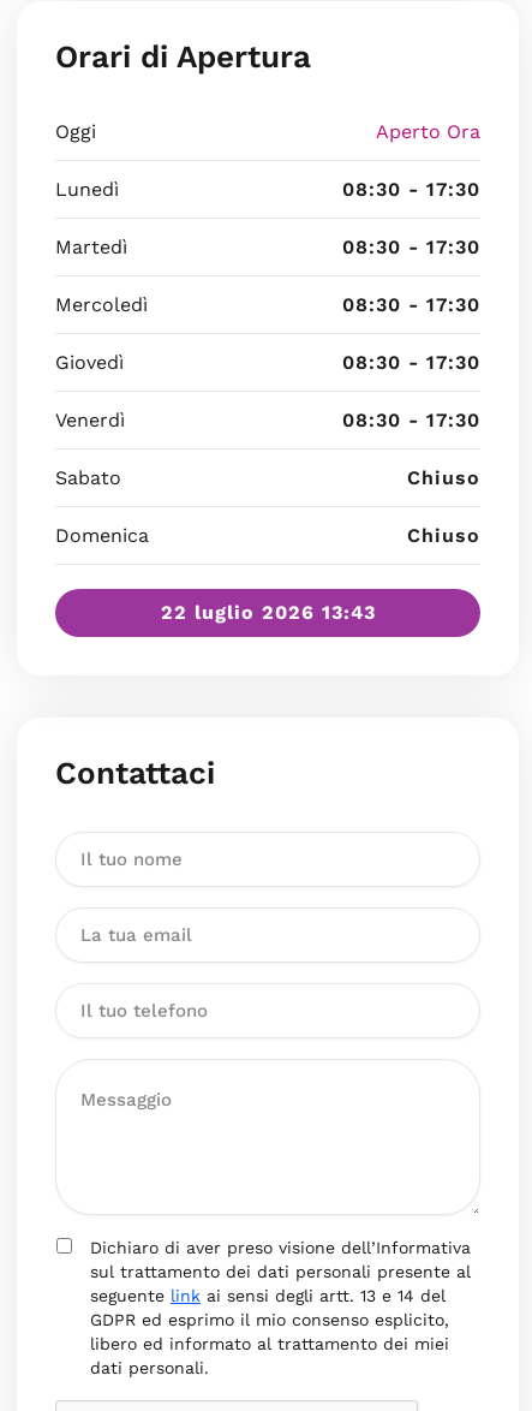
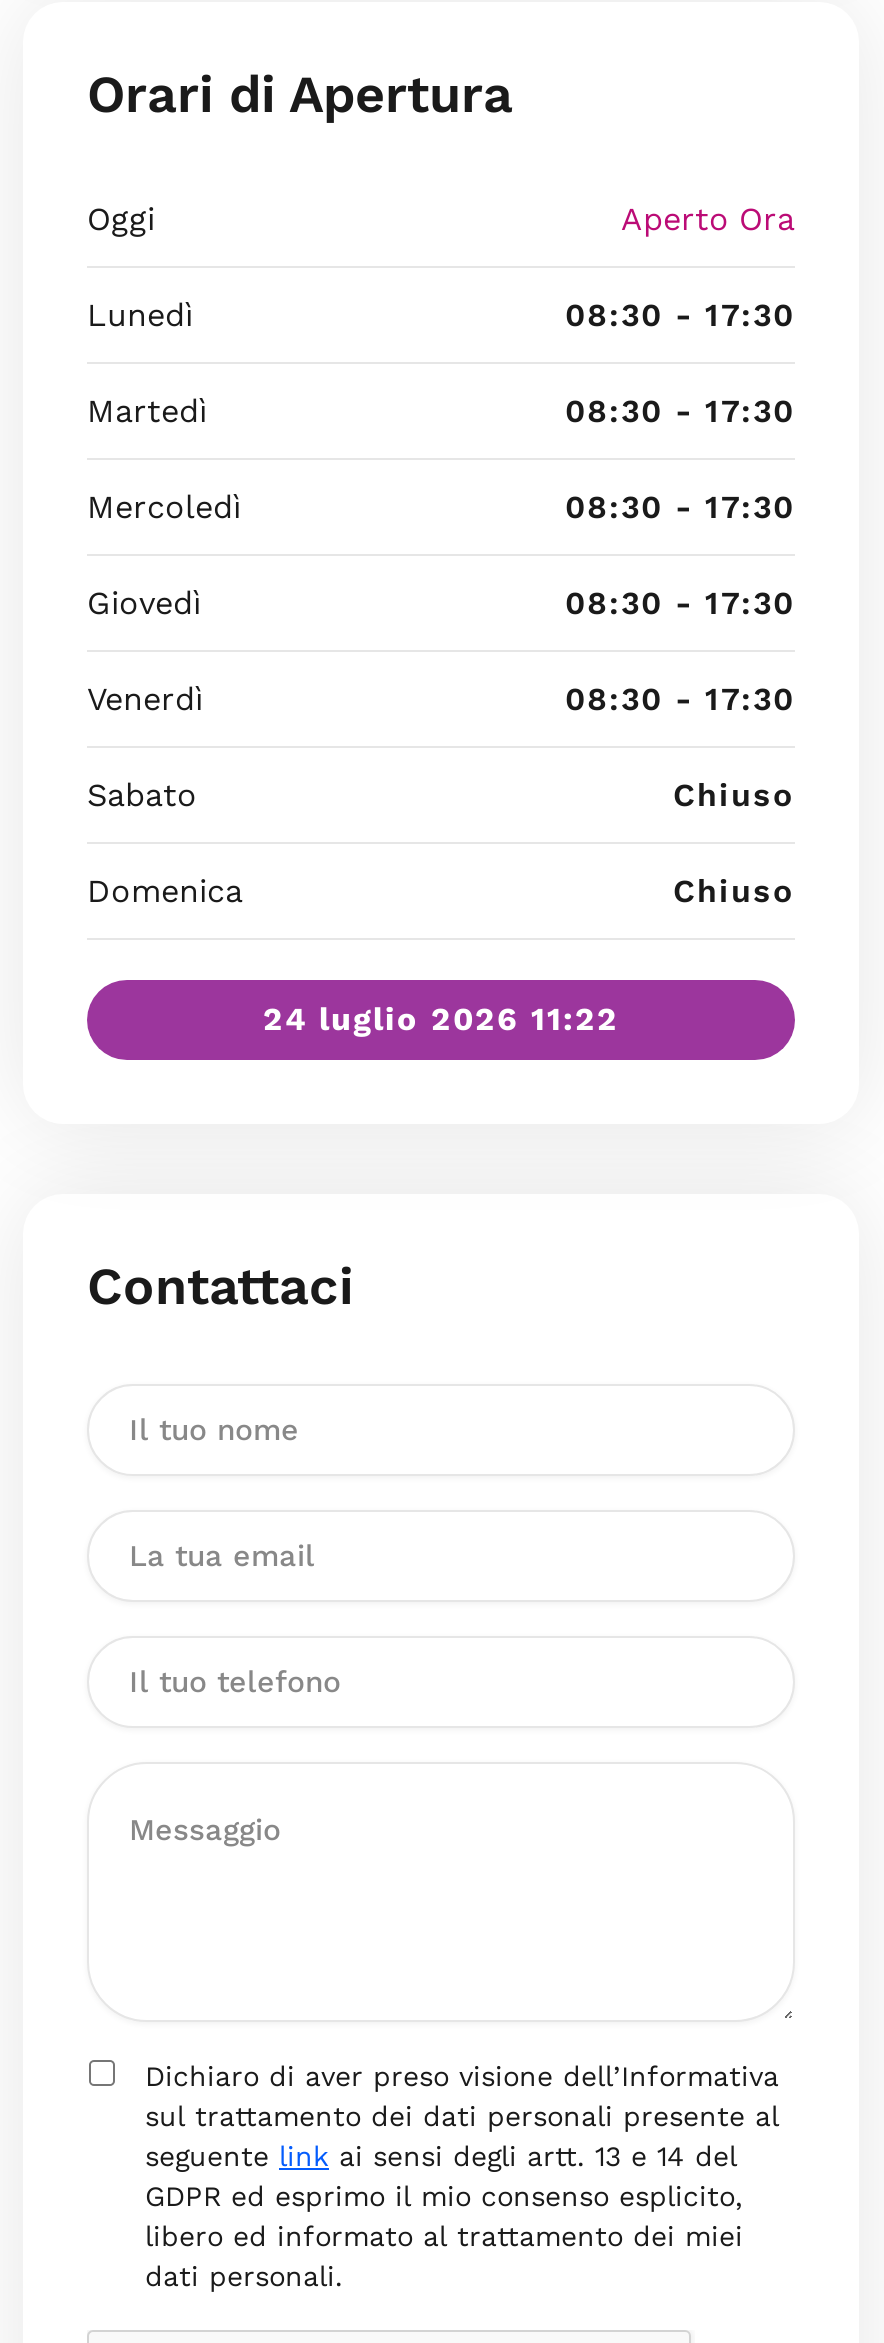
- 22 luglio 2026 13:43
+ 24 luglio 2026 11:22
